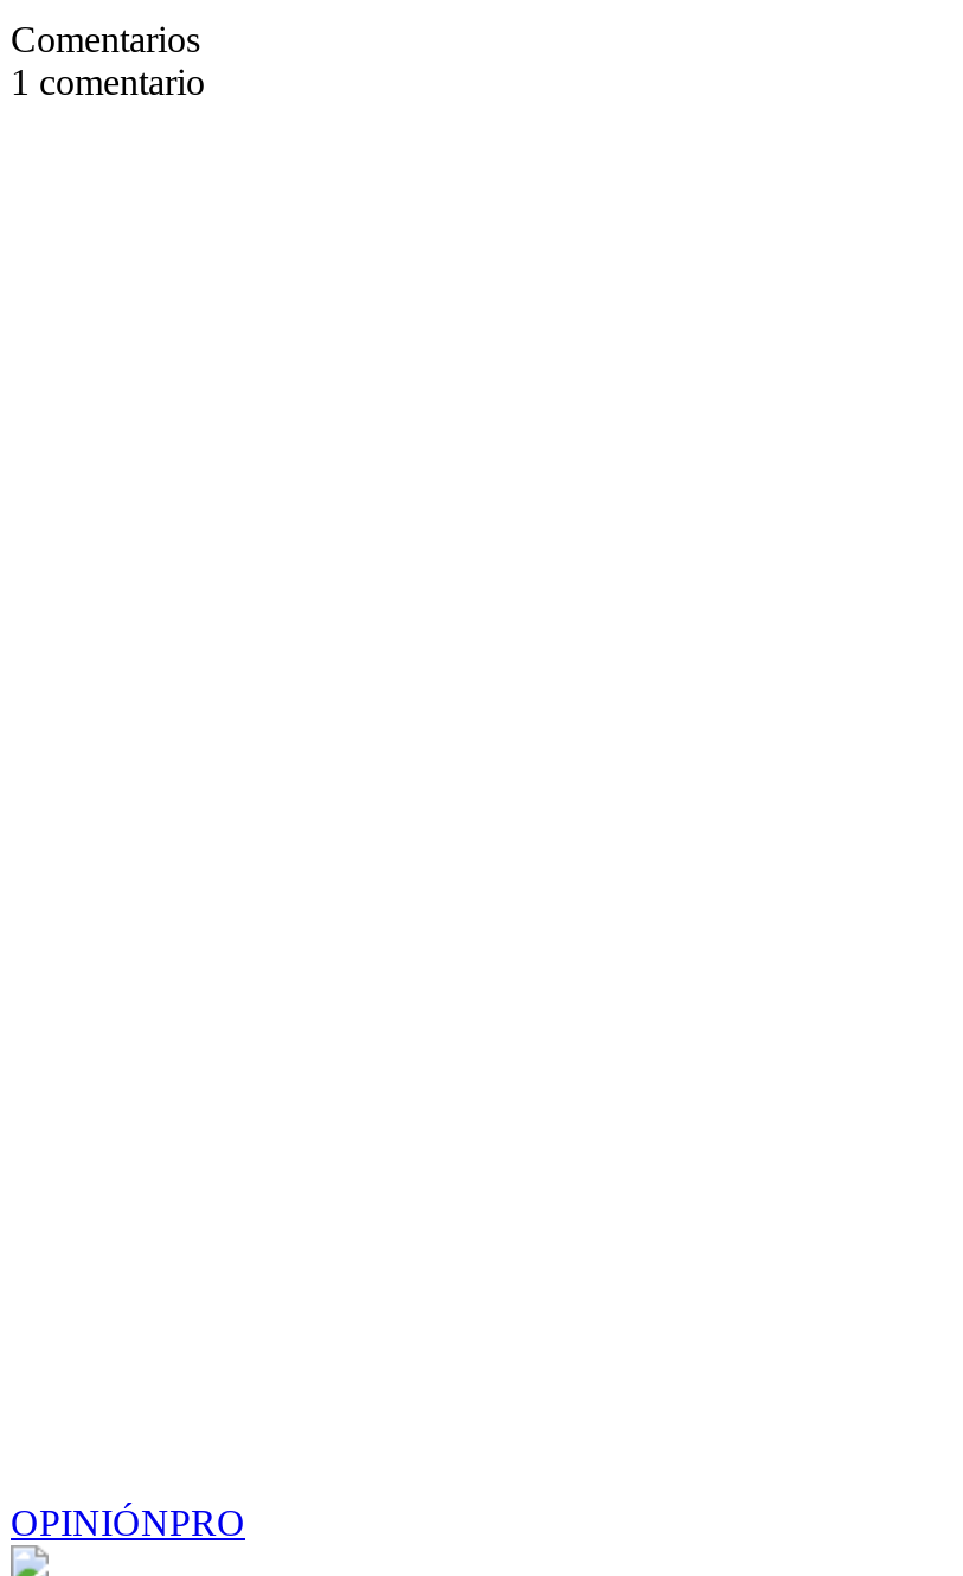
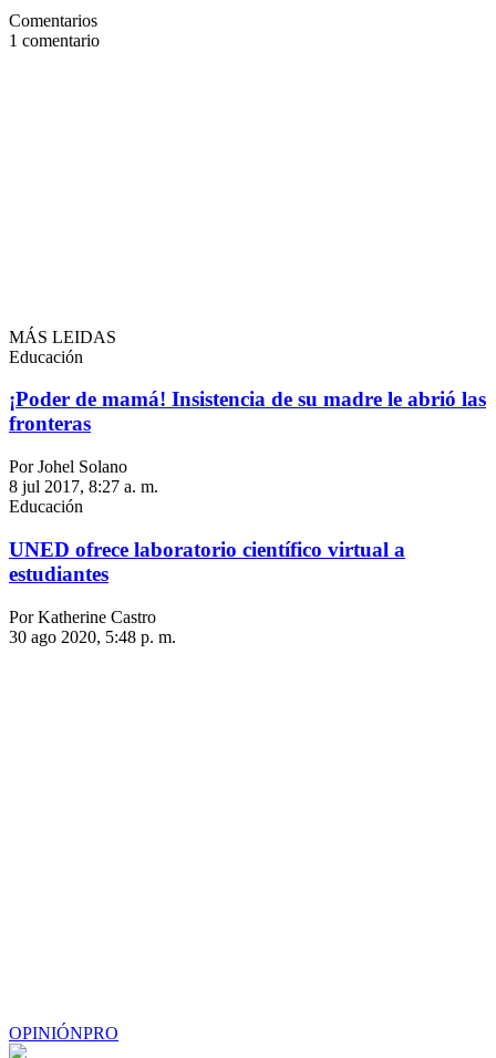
+ MÁS LEIDAS
+ Educación
+ ¡Poder de mamá! Insistencia de su madre le abrió las
+ fronteras
+ Por Johel Solano
+ 8 jul 2017, 8:27 a. m.
+ Educación
+ UNED ofrece laboratorio científico virtual a
+ estudiantes
+ Por Katherine Castro
+ 30 ago 2020, 5:48 p. m.
